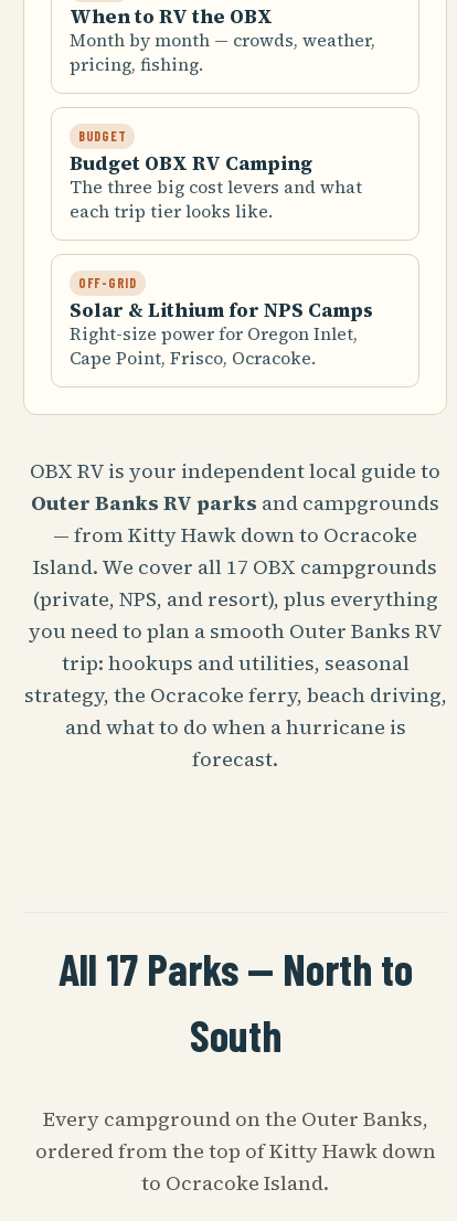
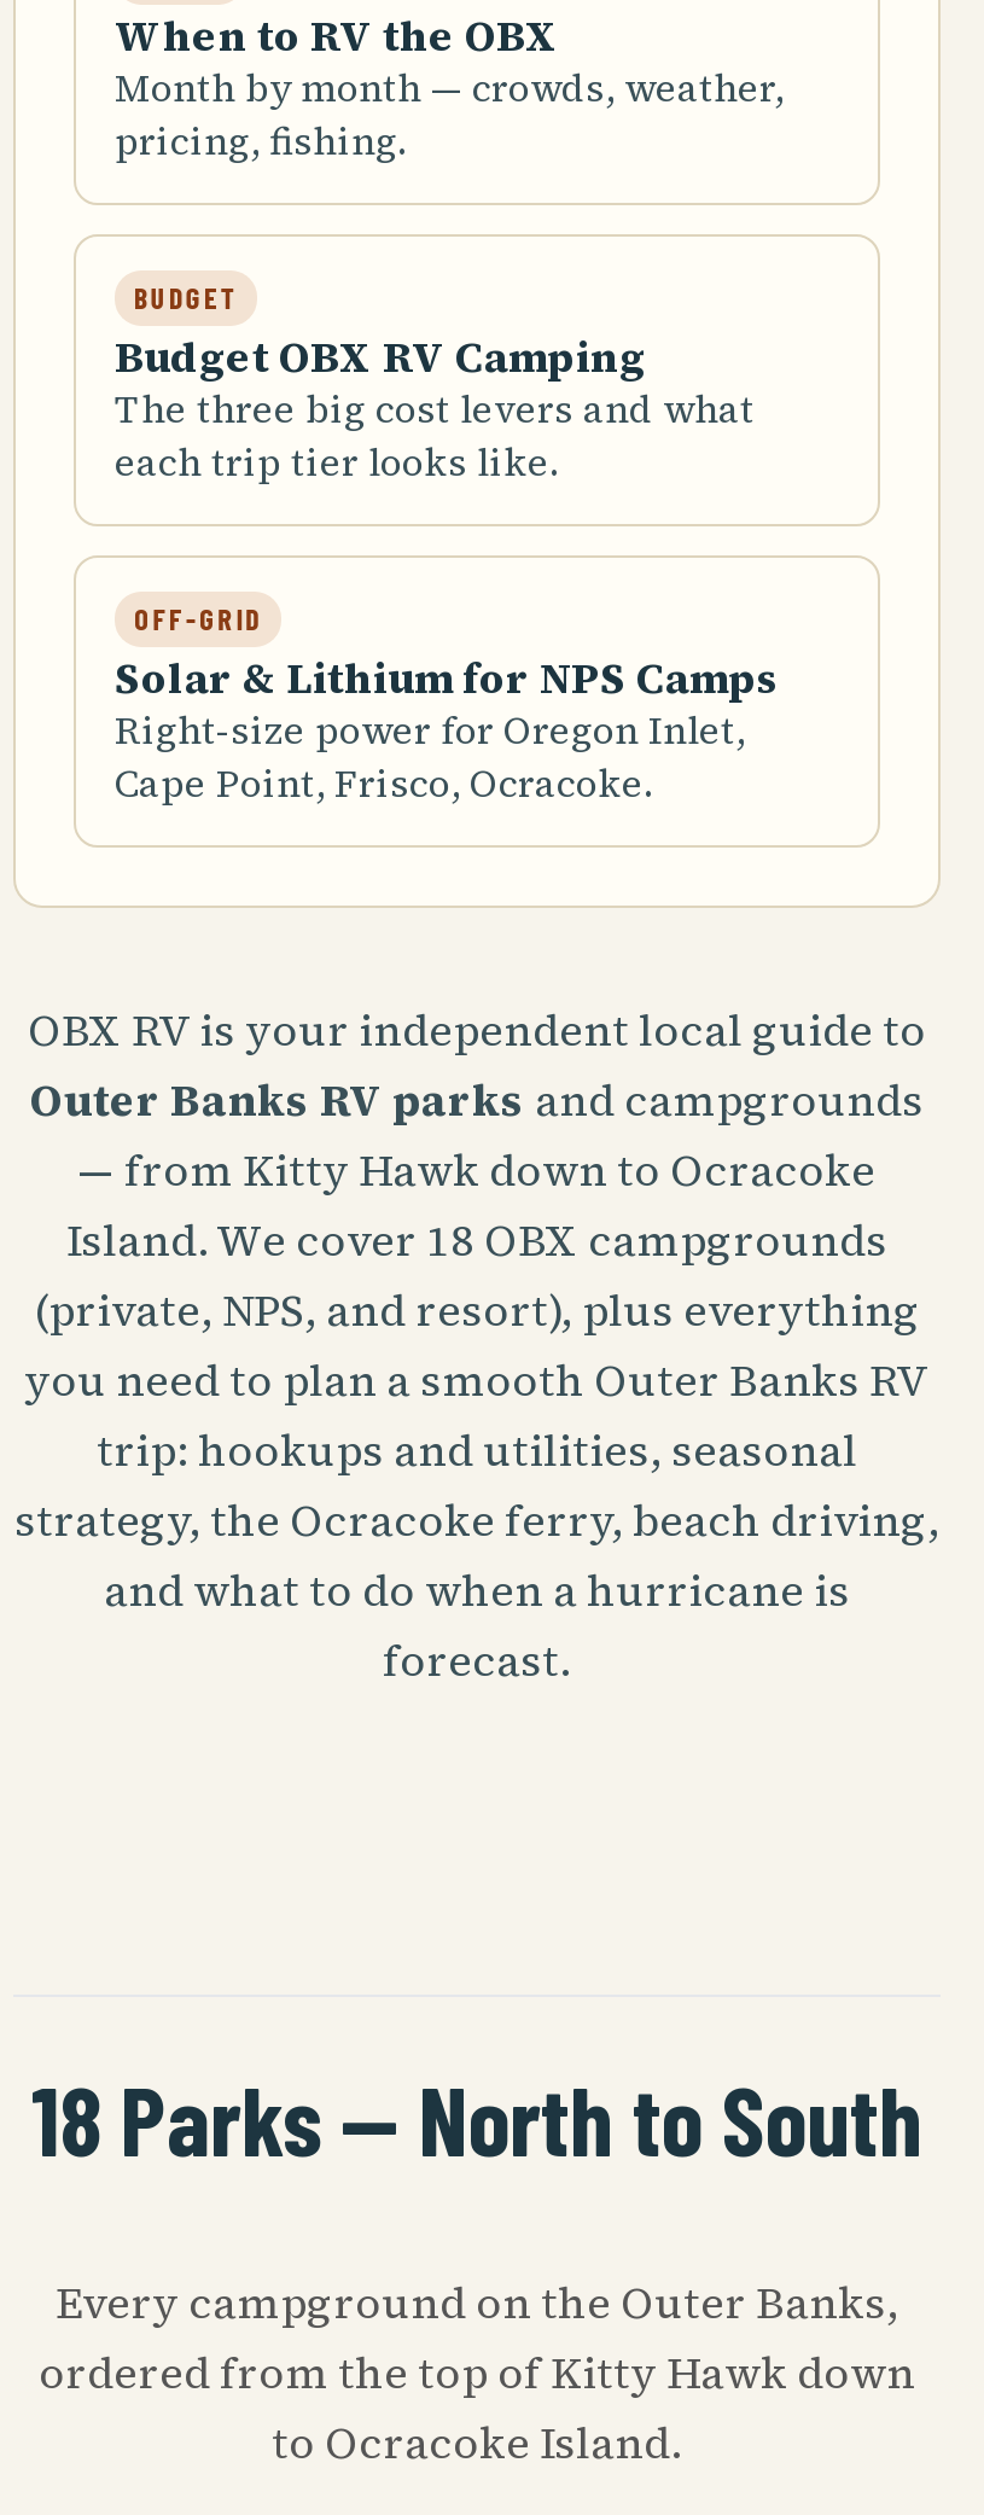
- Island. We cover all 17 OBX campgrounds
+ Island. We cover 18 OBX campgrounds

- All 17 Parks — North to
- South
+ 18 Parks — North to South
